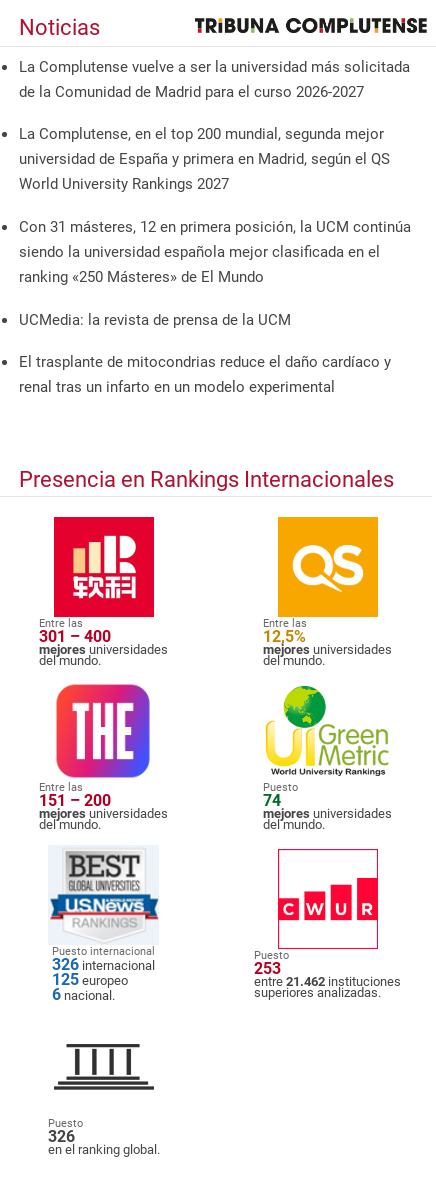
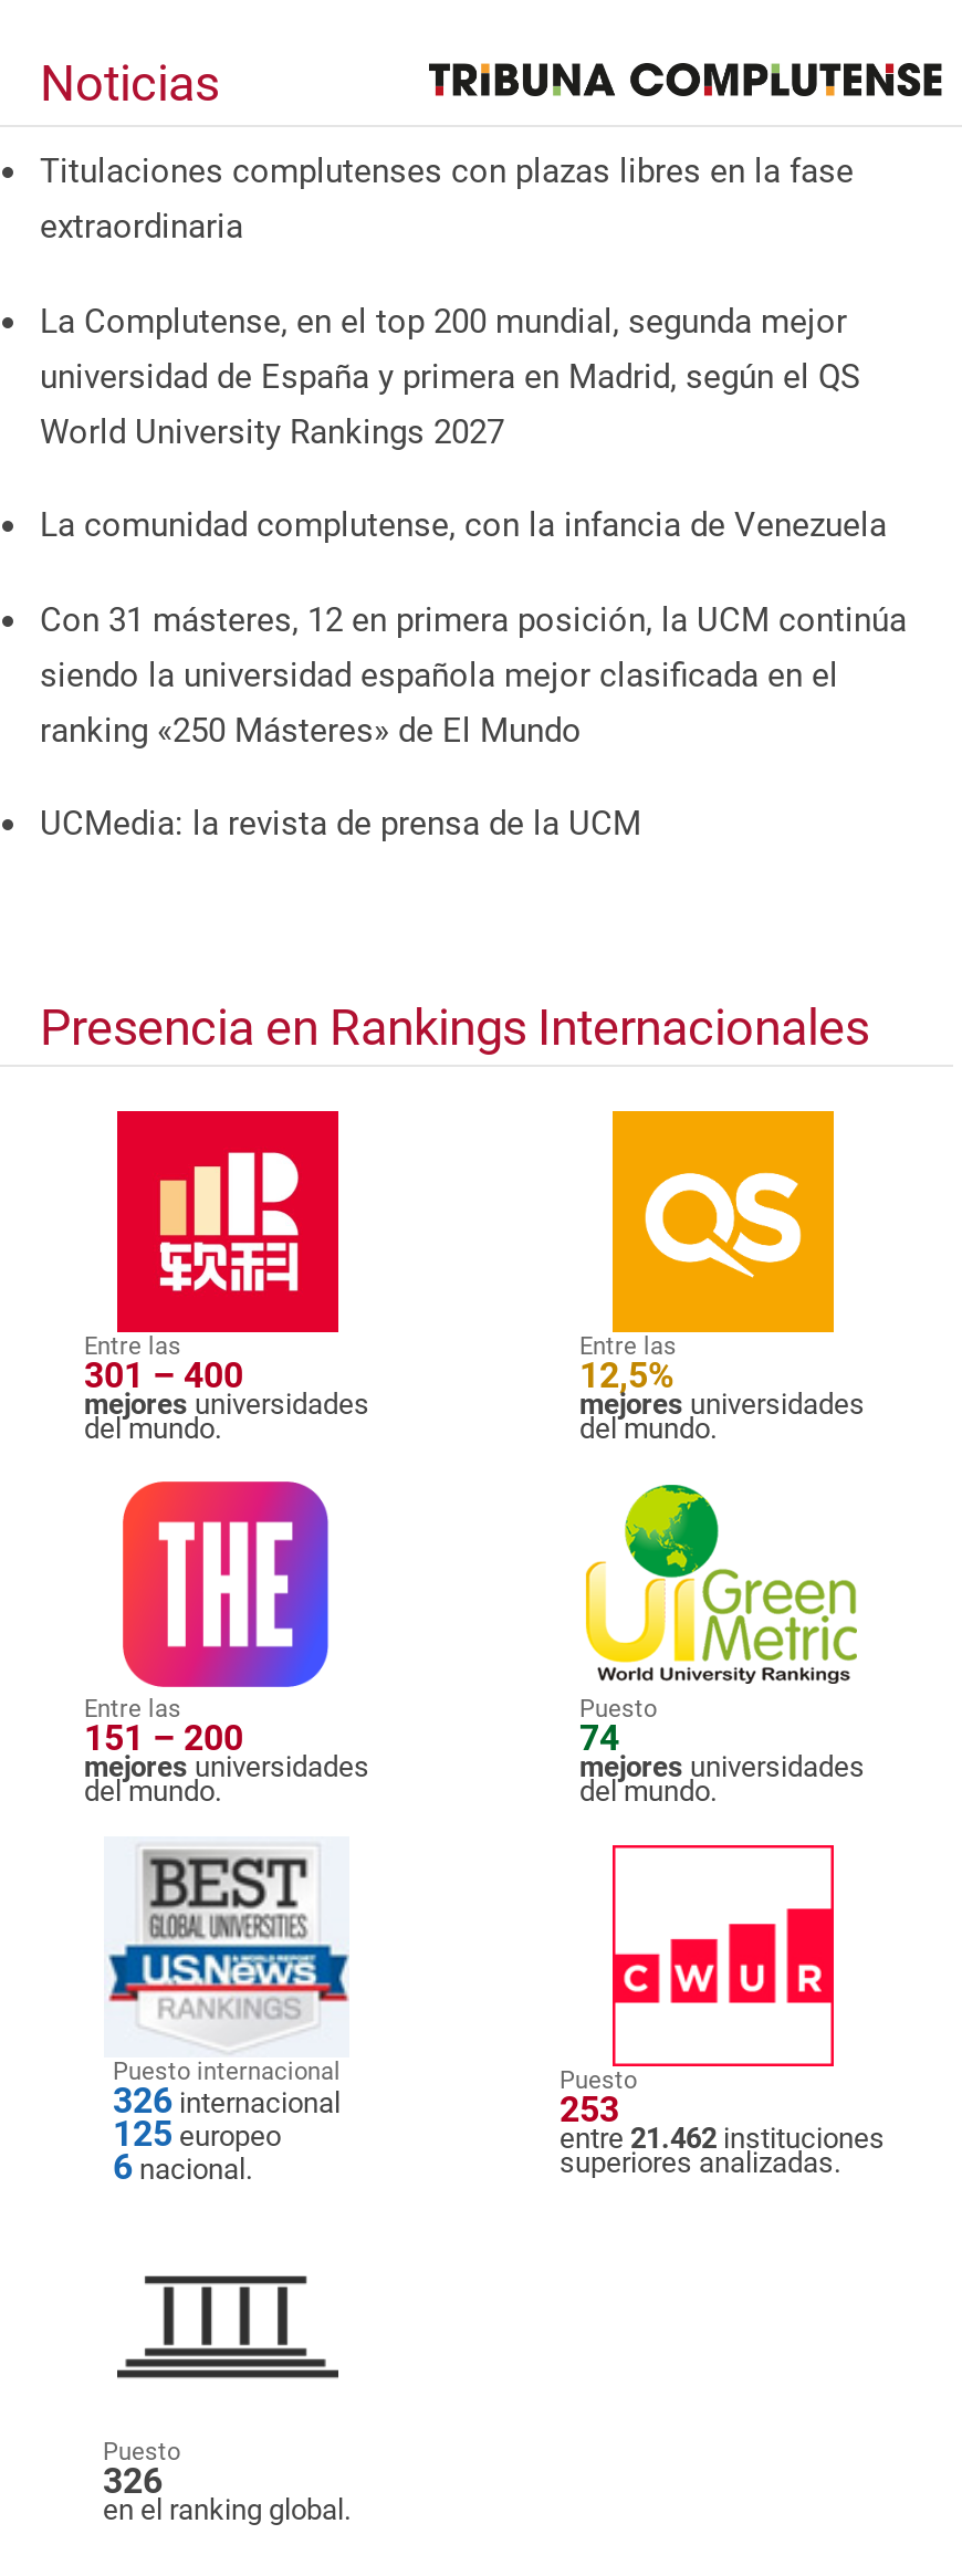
- La Complutense vuelve a ser la universidad más solicitada
- de la Comunidad de Madrid para el curso 2026-2027
+ Titulaciones complutenses con plazas libres en la fase
+ extraordinaria

+ La comunidad complutense, con la infancia de Venezuela

moved down: Con 31 másteres, 12 en primera posición, la UCM continúa | siendo la universidad española mejor clasificada en el | ranking «250 Másteres» de El Mundo | UCMedia: la revista de prensa de la UCM

- El trasplante de mitocondrias reduce el daño cardíaco y
- renal tras un infarto en un modelo experimental
